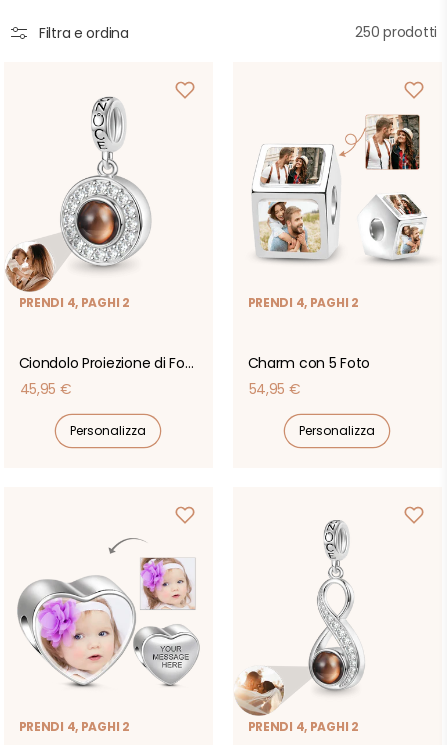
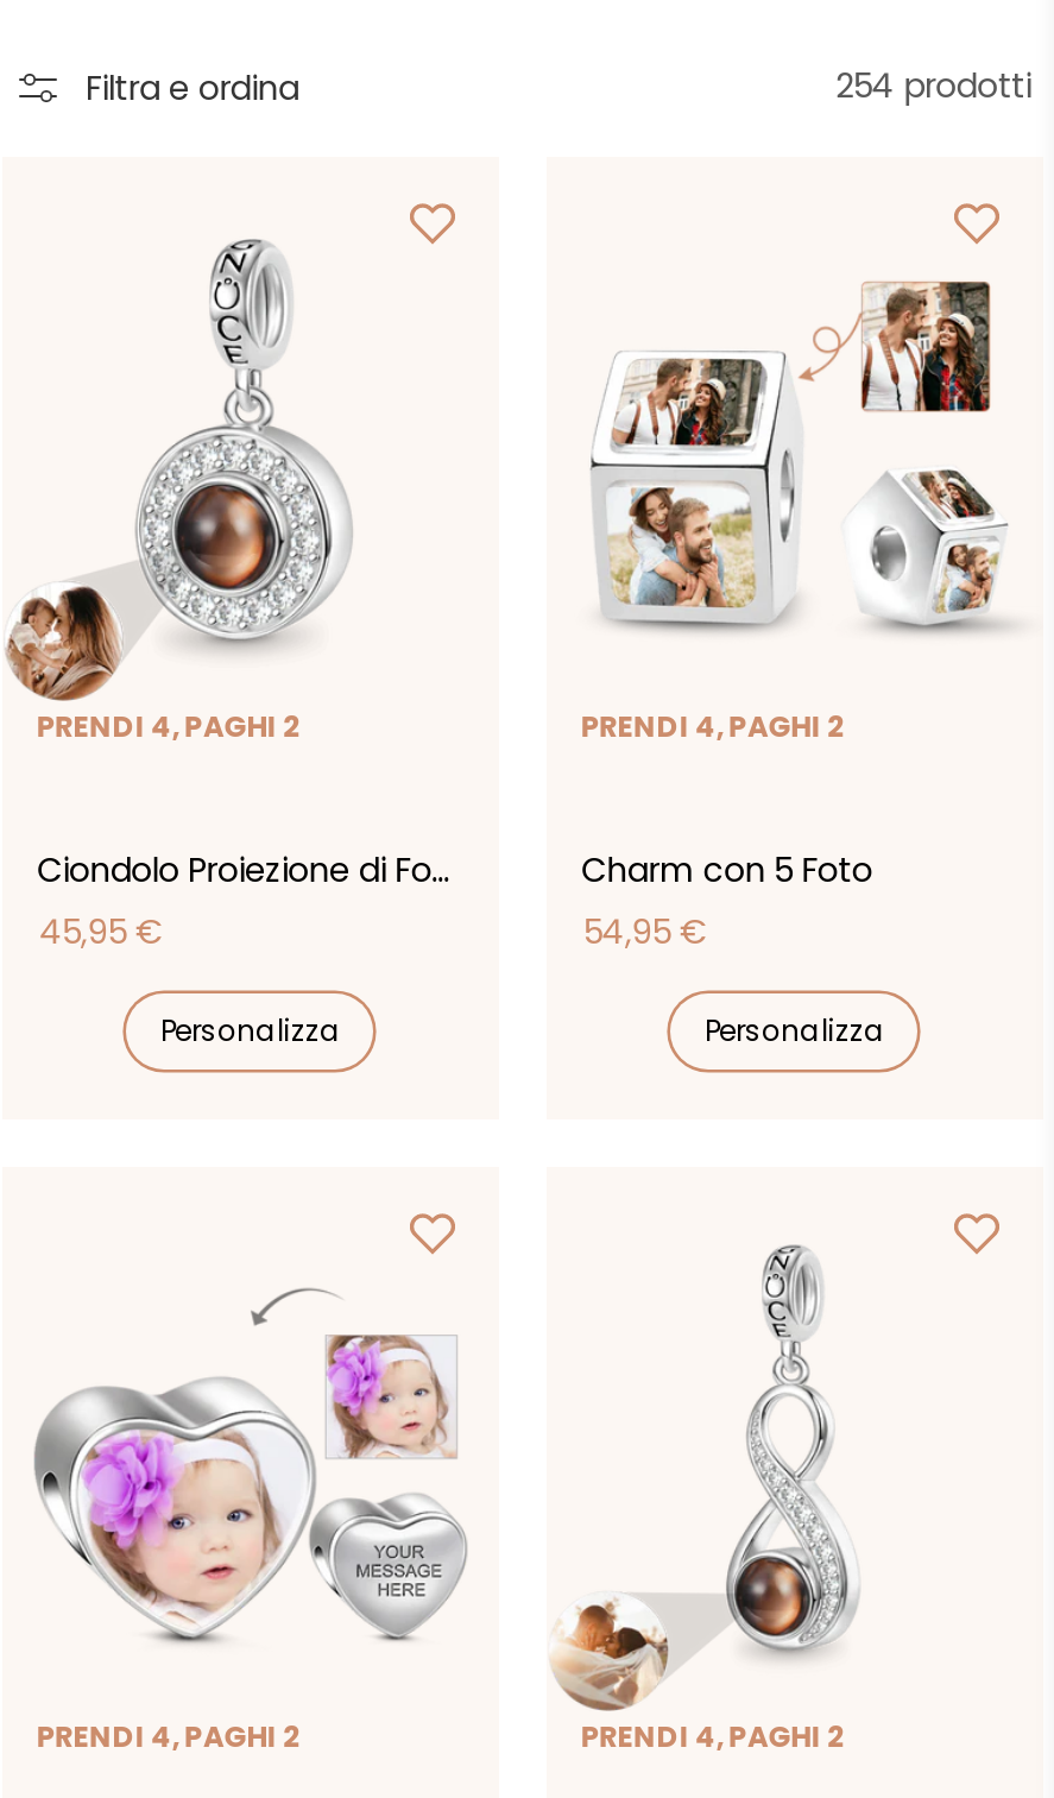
- 250 prodotti
+ 254 prodotti
